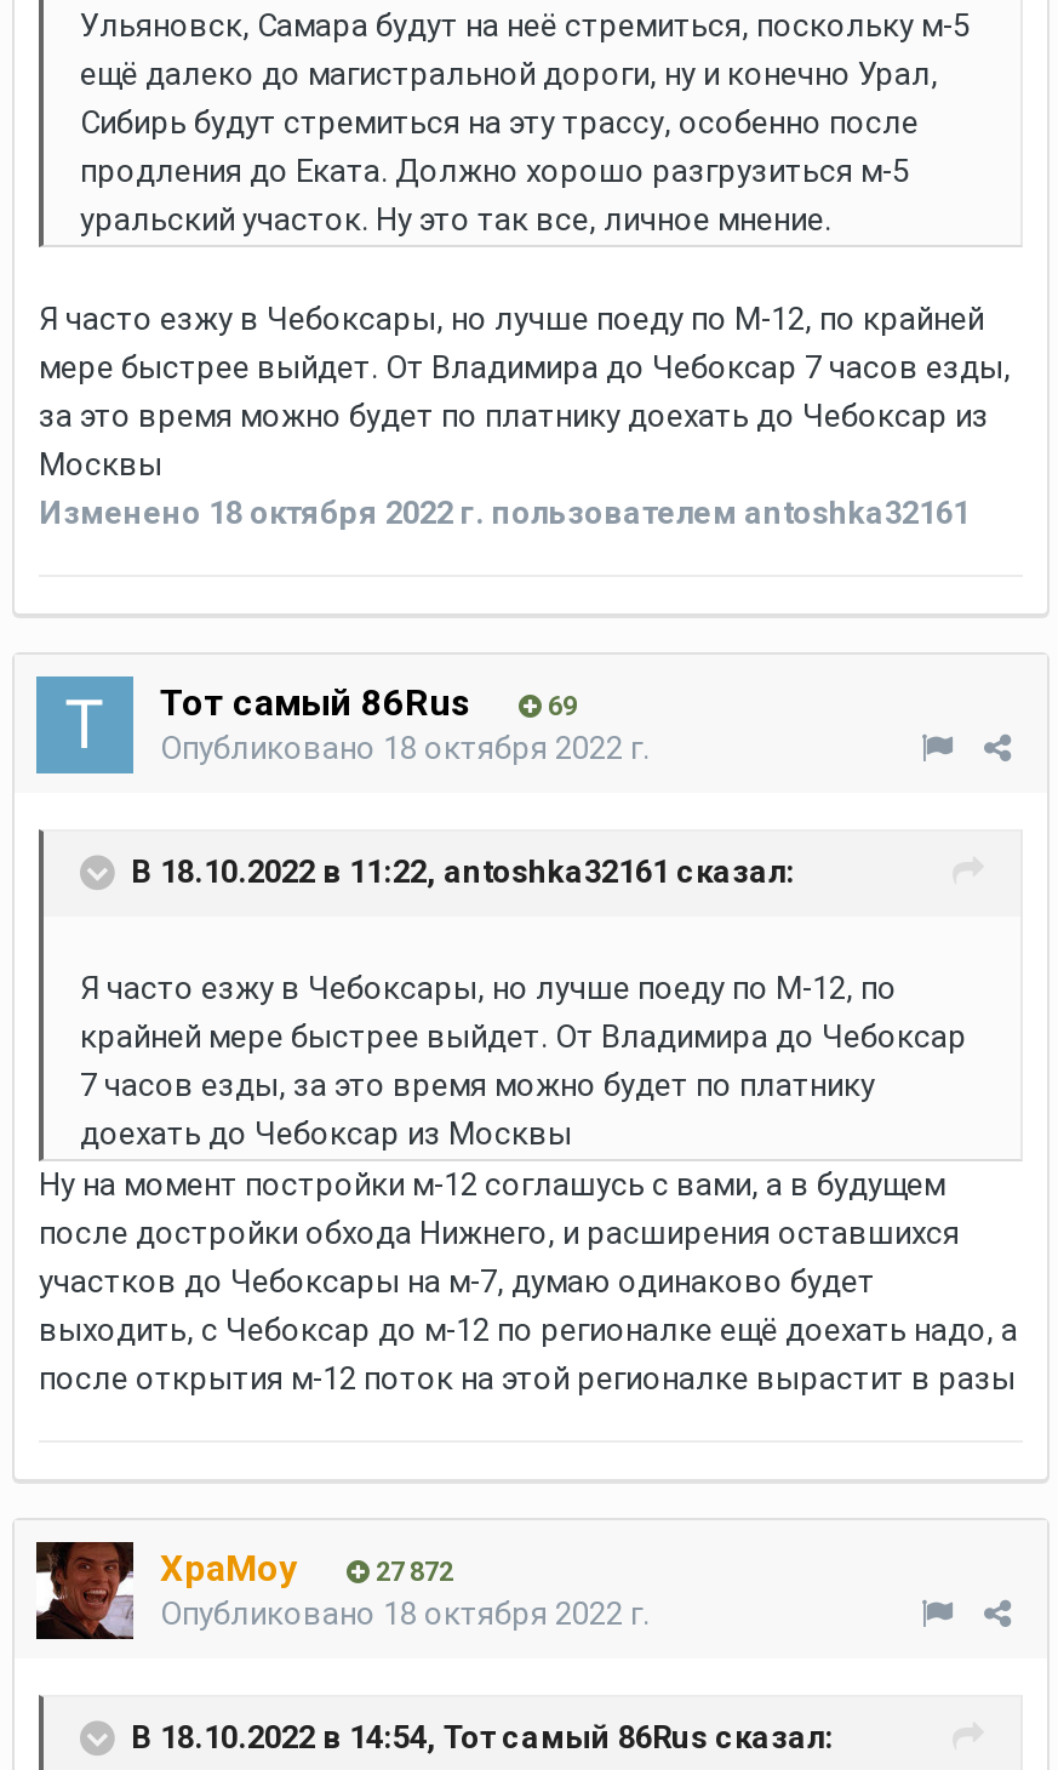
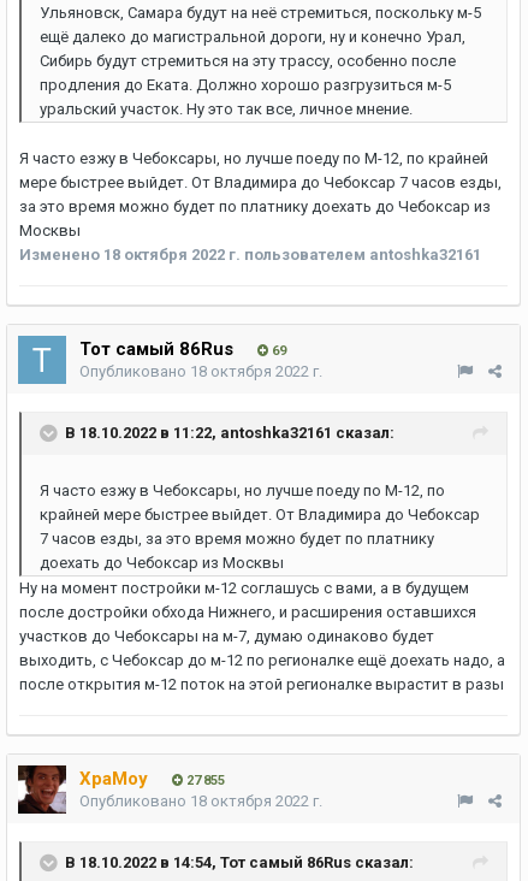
- 27 872
+ 27 855
